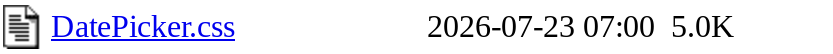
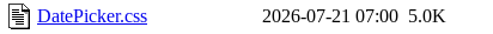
- 2026-07-23 07:00 5.0K
+ 2026-07-21 07:00 5.0K
